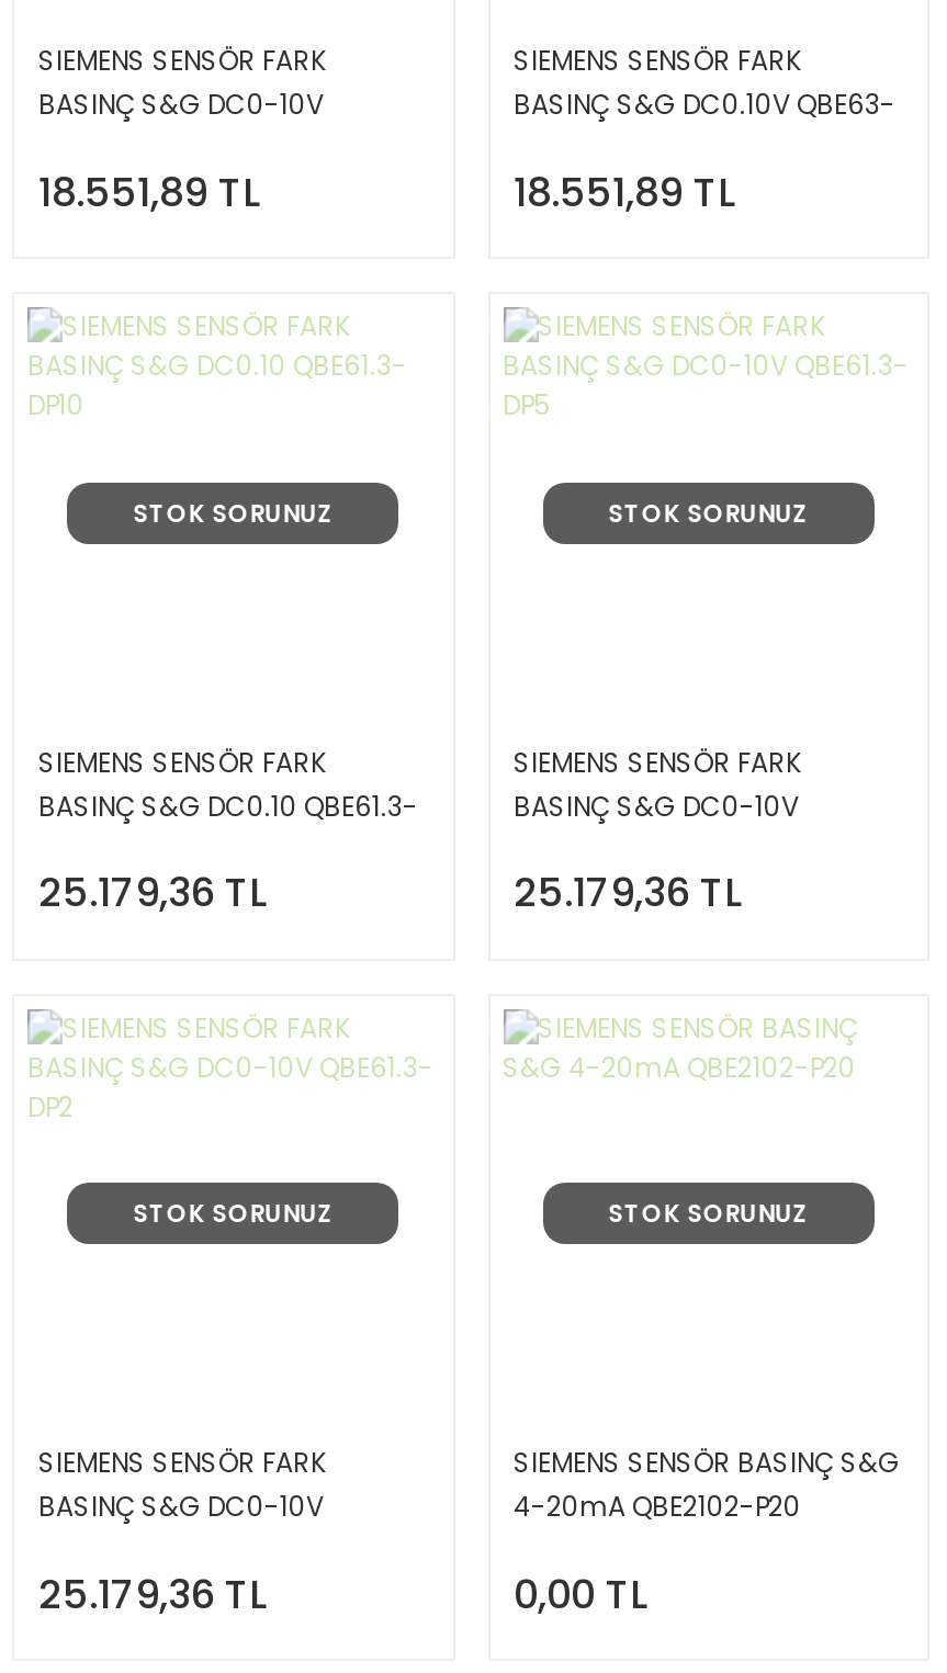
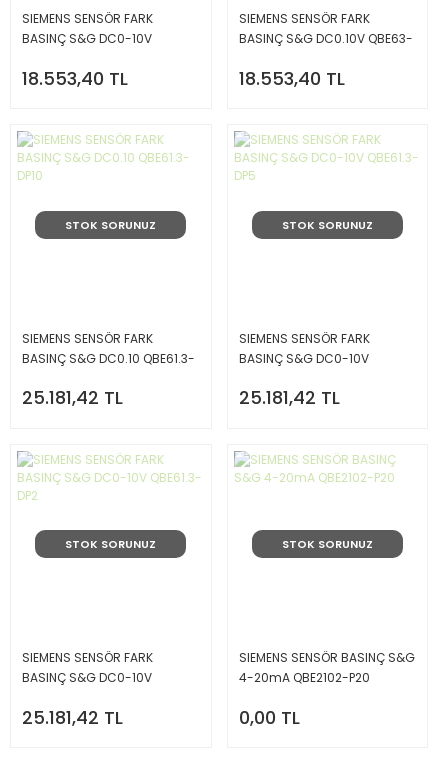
- 18.551,89 TL
+ 18.553,40 TL

- 18.551,89 TL
+ 18.553,40 TL

- 25.179,36 TL
+ 25.181,42 TL

- 25.179,36 TL
+ 25.181,42 TL

- 25.179,36 TL
+ 25.181,42 TL
